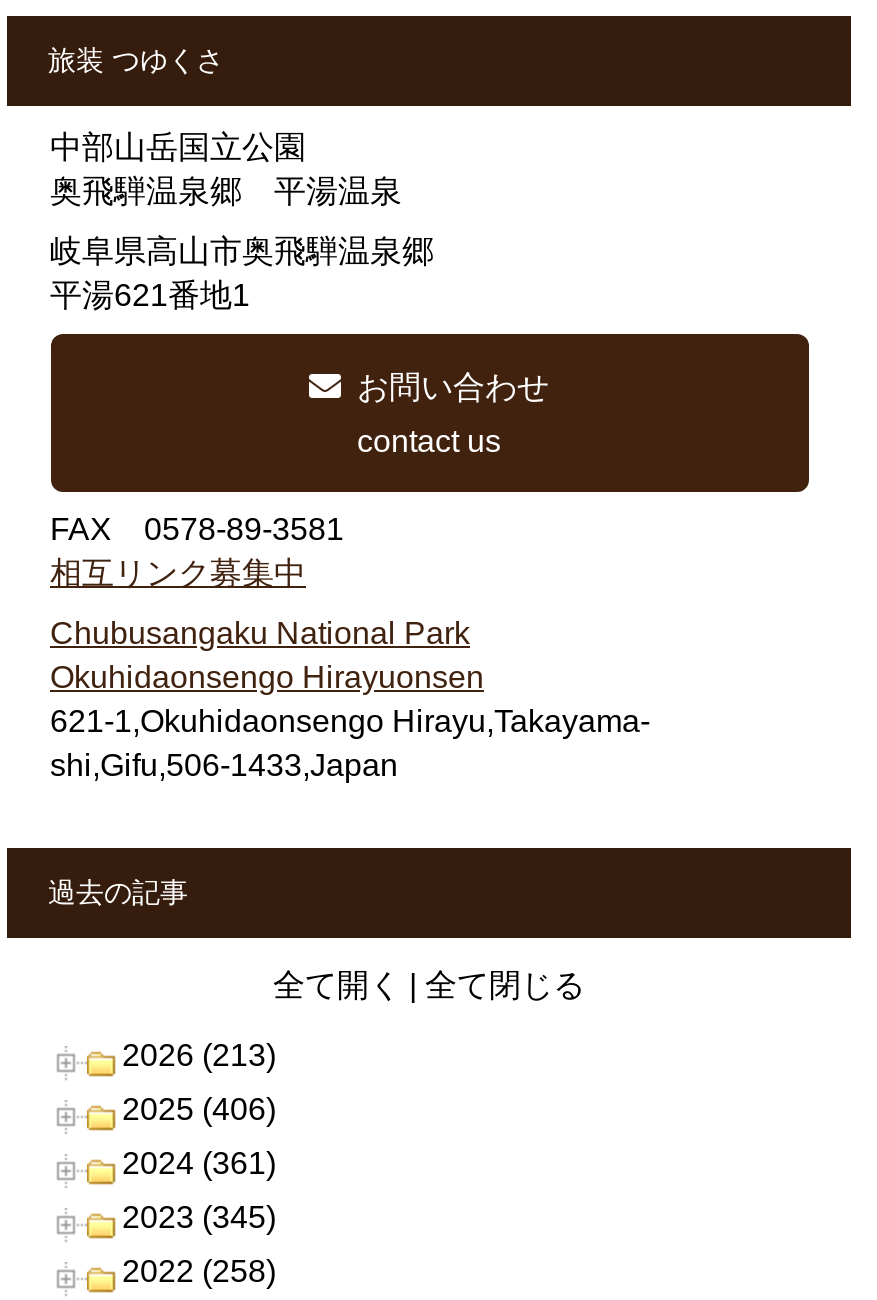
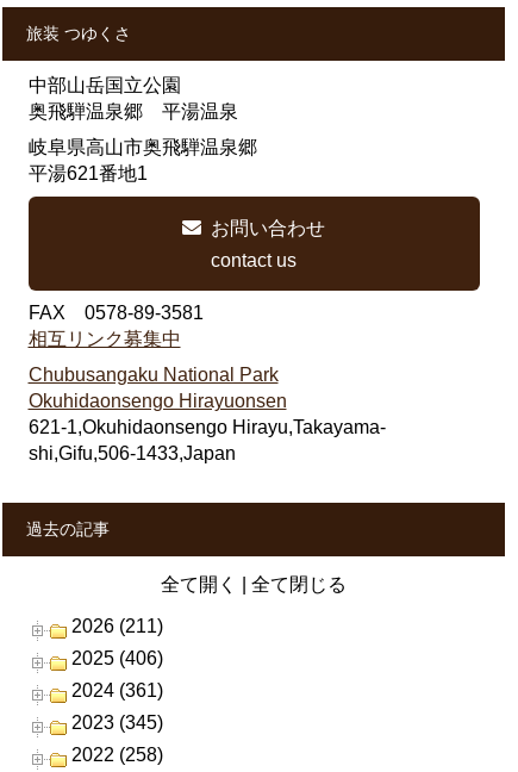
- 2026 (213)
+ 2026 (211)
